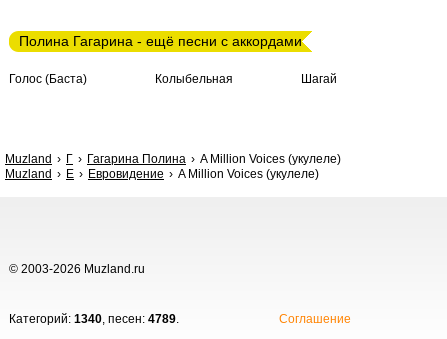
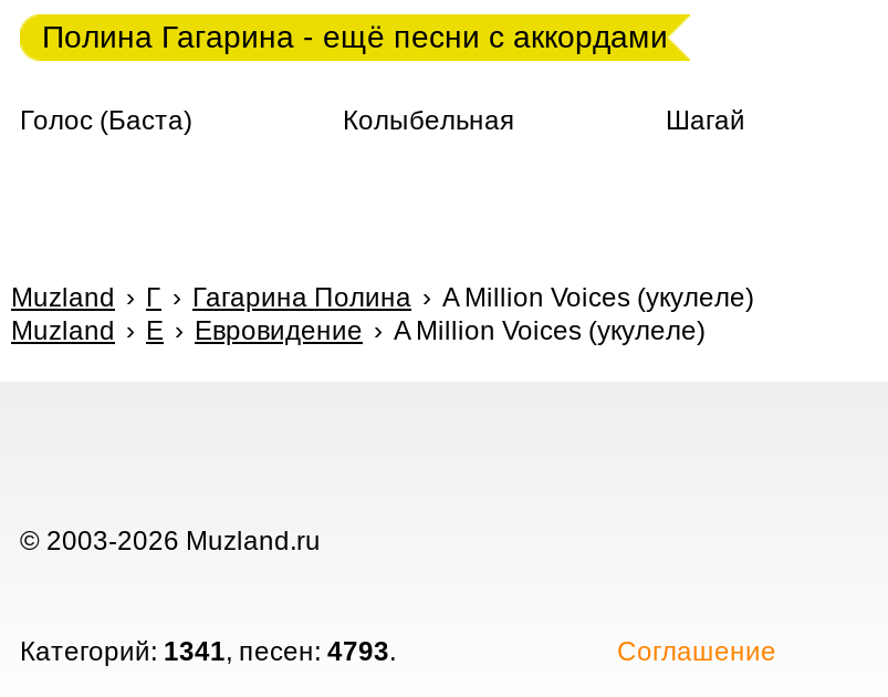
- Категорий: 1340, песен: 4789.
+ Категорий: 1341, песен: 4793.
